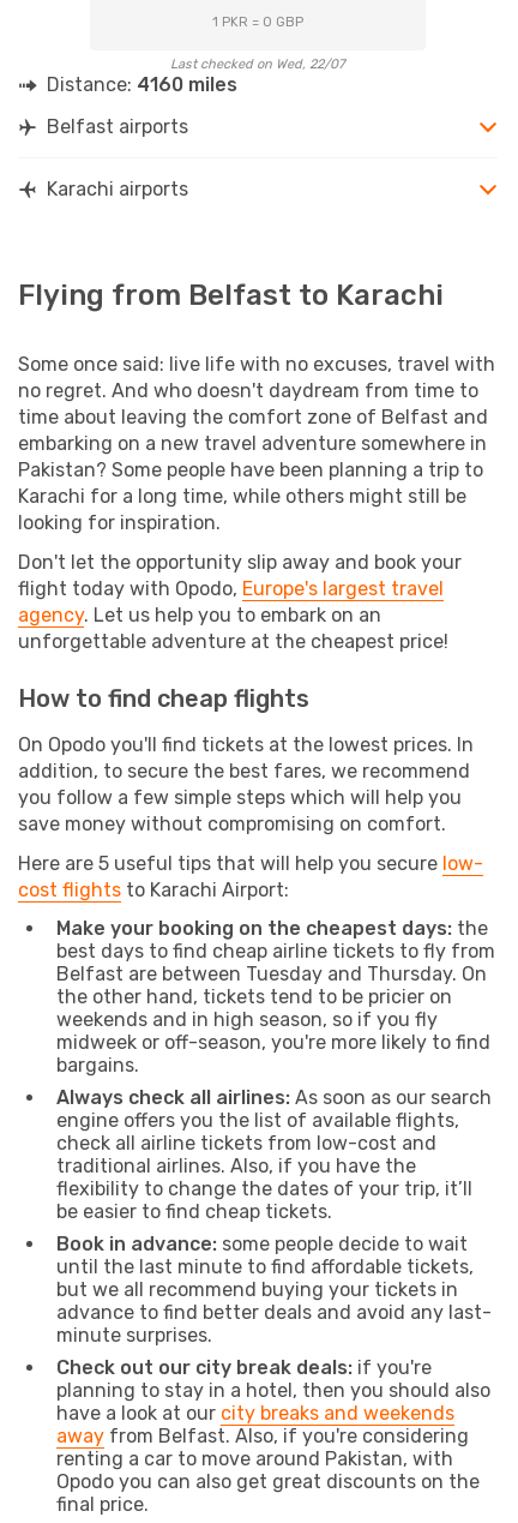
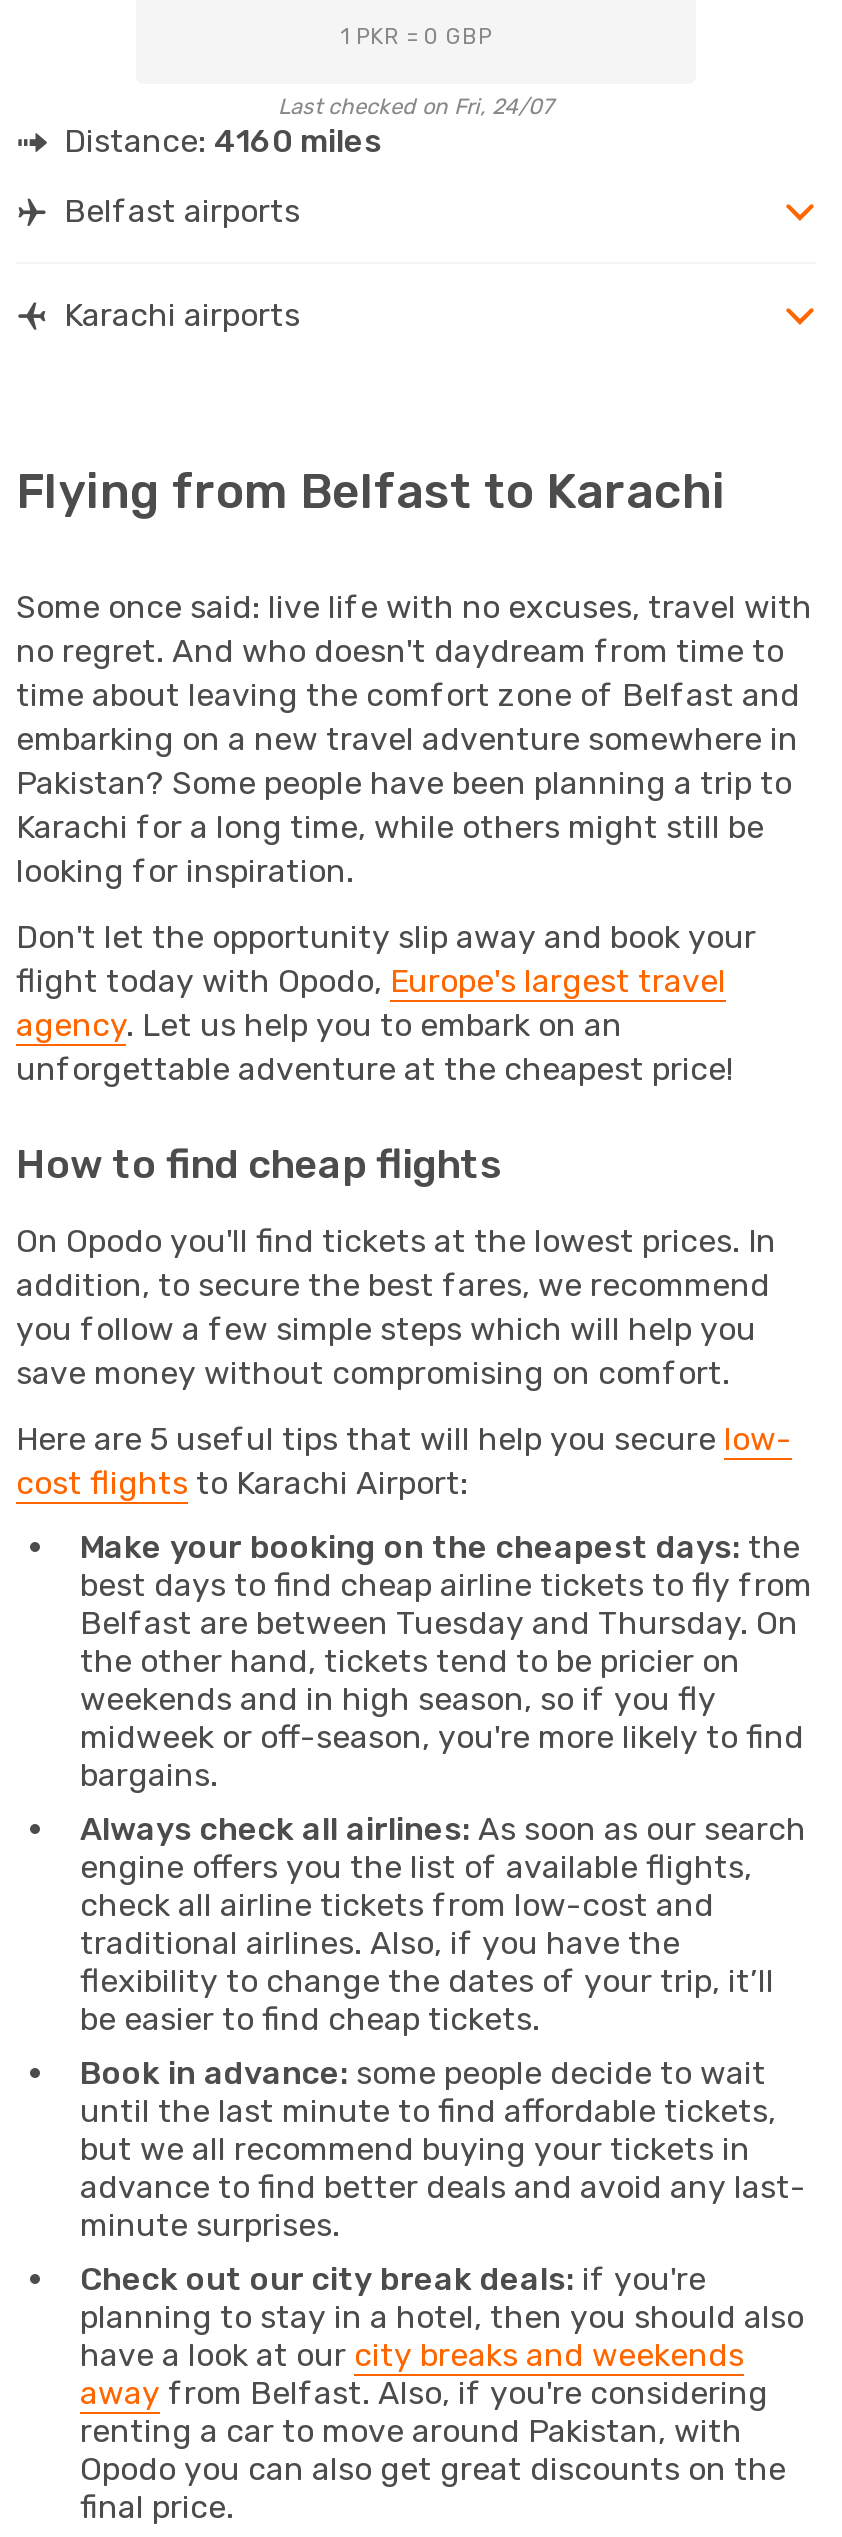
- Last checked on Wed, 22/07
+ Last checked on Fri, 24/07
